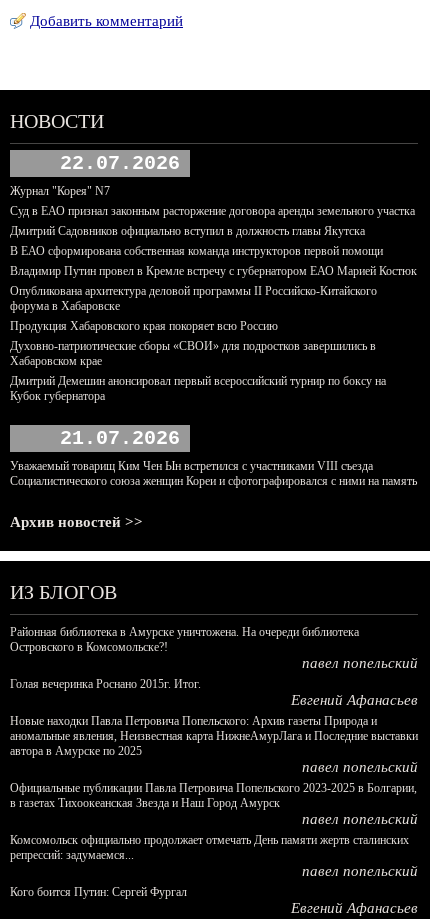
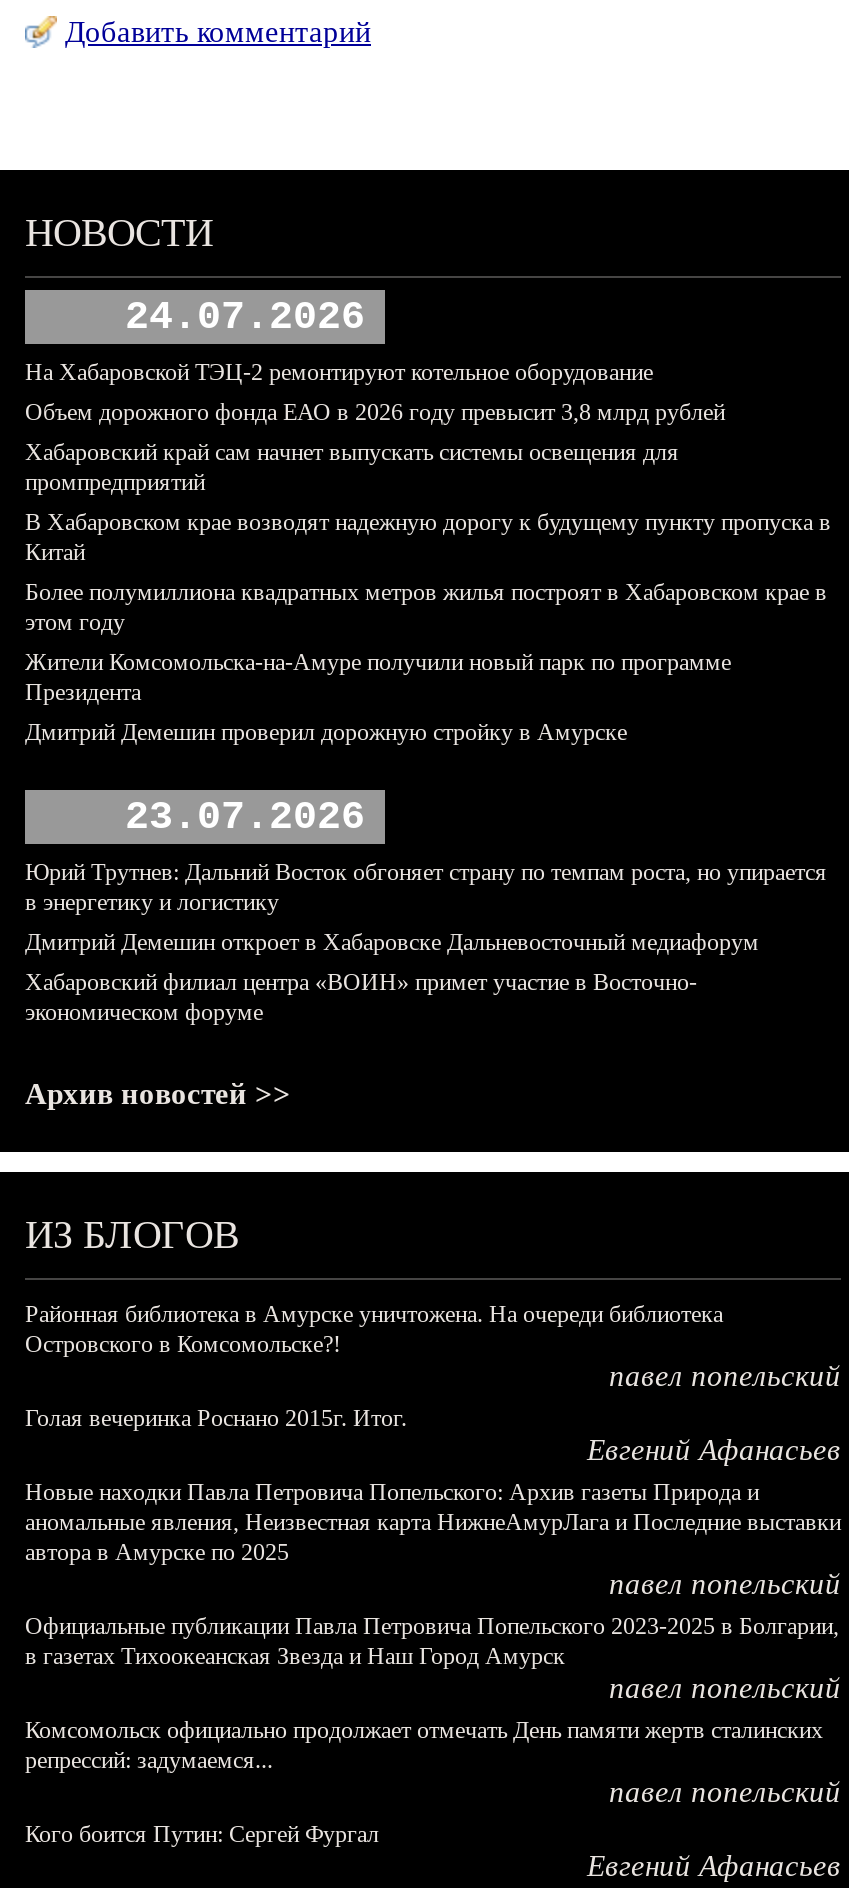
- 22.07.2026
- Журнал "Корея" N7
- Суд в ЕАО признал законным расторжение договора аренды земельного участка
- Дмитрий Садовников официально вступил в должность главы Якутска
- В ЕАО сформирована собственная команда инструкторов первой помощи
- Владимир Путин провел в Кремле встречу с губернатором ЕАО Марией Костюк
- Опубликована архитектура деловой программы II Российско-Китайского
- форума в Хабаровске
- Продукция Хабаровского края покоряет всю Россию
- Духовно-патриотические сборы «СВОИ» для подростков завершились в
- Хабаровском крае
- Дмитрий Демешин анонсировал первый всероссийский турнир по боксу на
- Кубок губернатора
+ 24.07.2026
+ На Хабаровской ТЭЦ-2 ремонтируют котельное оборудование
+ Объем дорожного фонда ЕАО в 2026 году превысит 3,8 млрд рублей
+ Хабаровский край сам начнет выпускать системы освещения для
+ промпредприятий
+ В Хабаровском крае возводят надежную дорогу к будущему пункту пропуска в
+ Китай
+ Более полумиллиона квадратных метров жилья построят в Хабаровском крае в
+ этом году
+ Жители Комсомольска-на-Амуре получили новый парк по программе
+ Президента
+ Дмитрий Демешин проверил дорожную стройку в Амурске

- 21.07.2026
- Уважаемый товарищ Ким Чен Ын встретился с участниками VIII съезда
- Социалистического союза женщин Кореи и сфотографировался с ними на память
+ 23.07.2026
+ Юрий Трутнев: Дальний Восток обгоняет страну по темпам роста, но упирается
+ в энергетику и логистику
+ Дмитрий Демешин откроет в Хабаровске Дальневосточный медиафорум
+ Хабаровский филиал центра «ВОИН» примет участие в Восточно-
+ экономическом форуме
